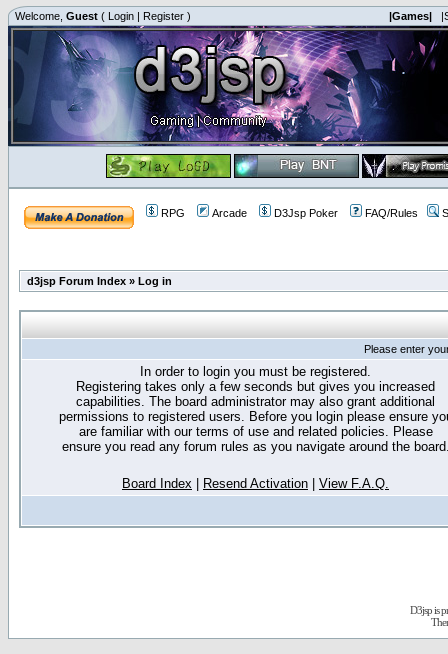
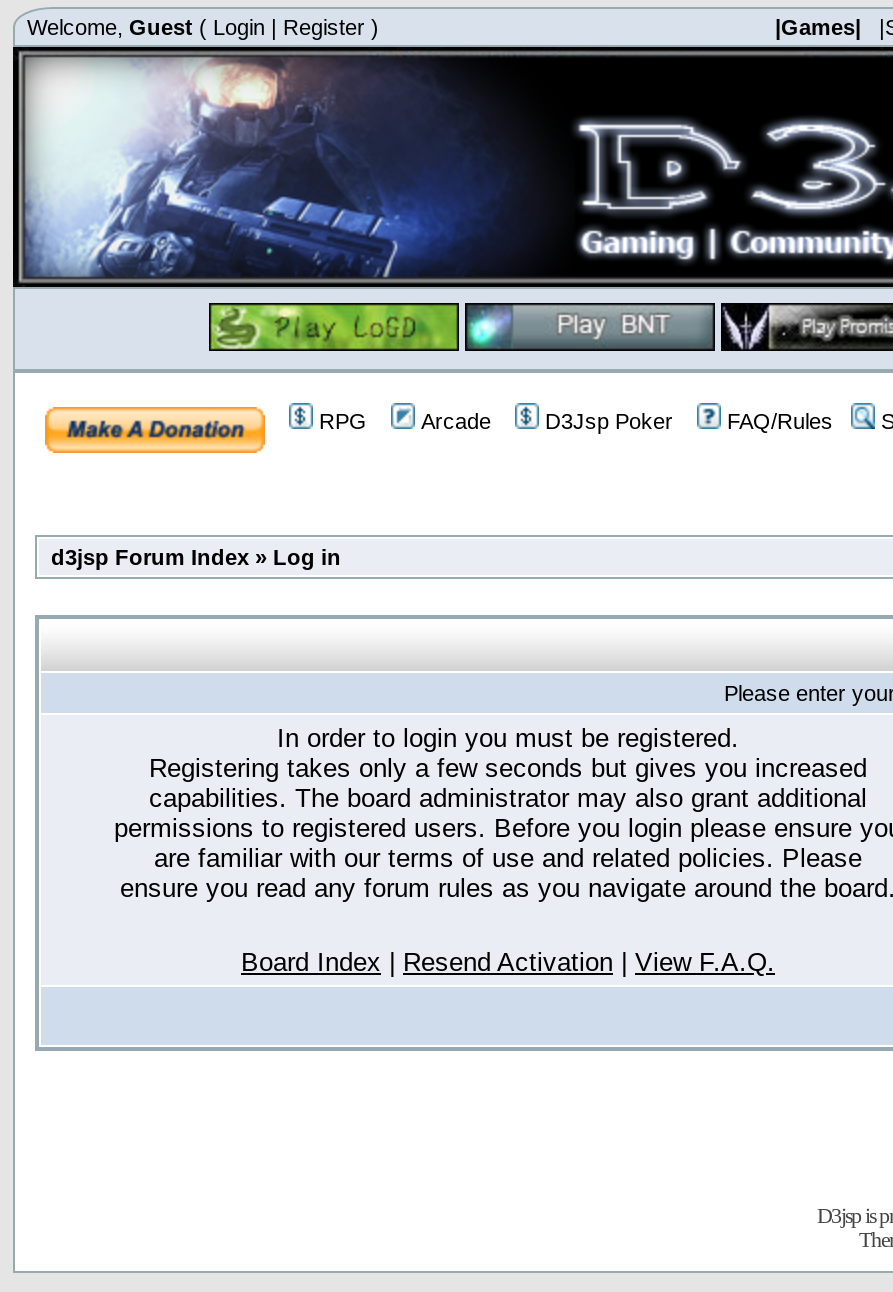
- [image]
+ [image]
